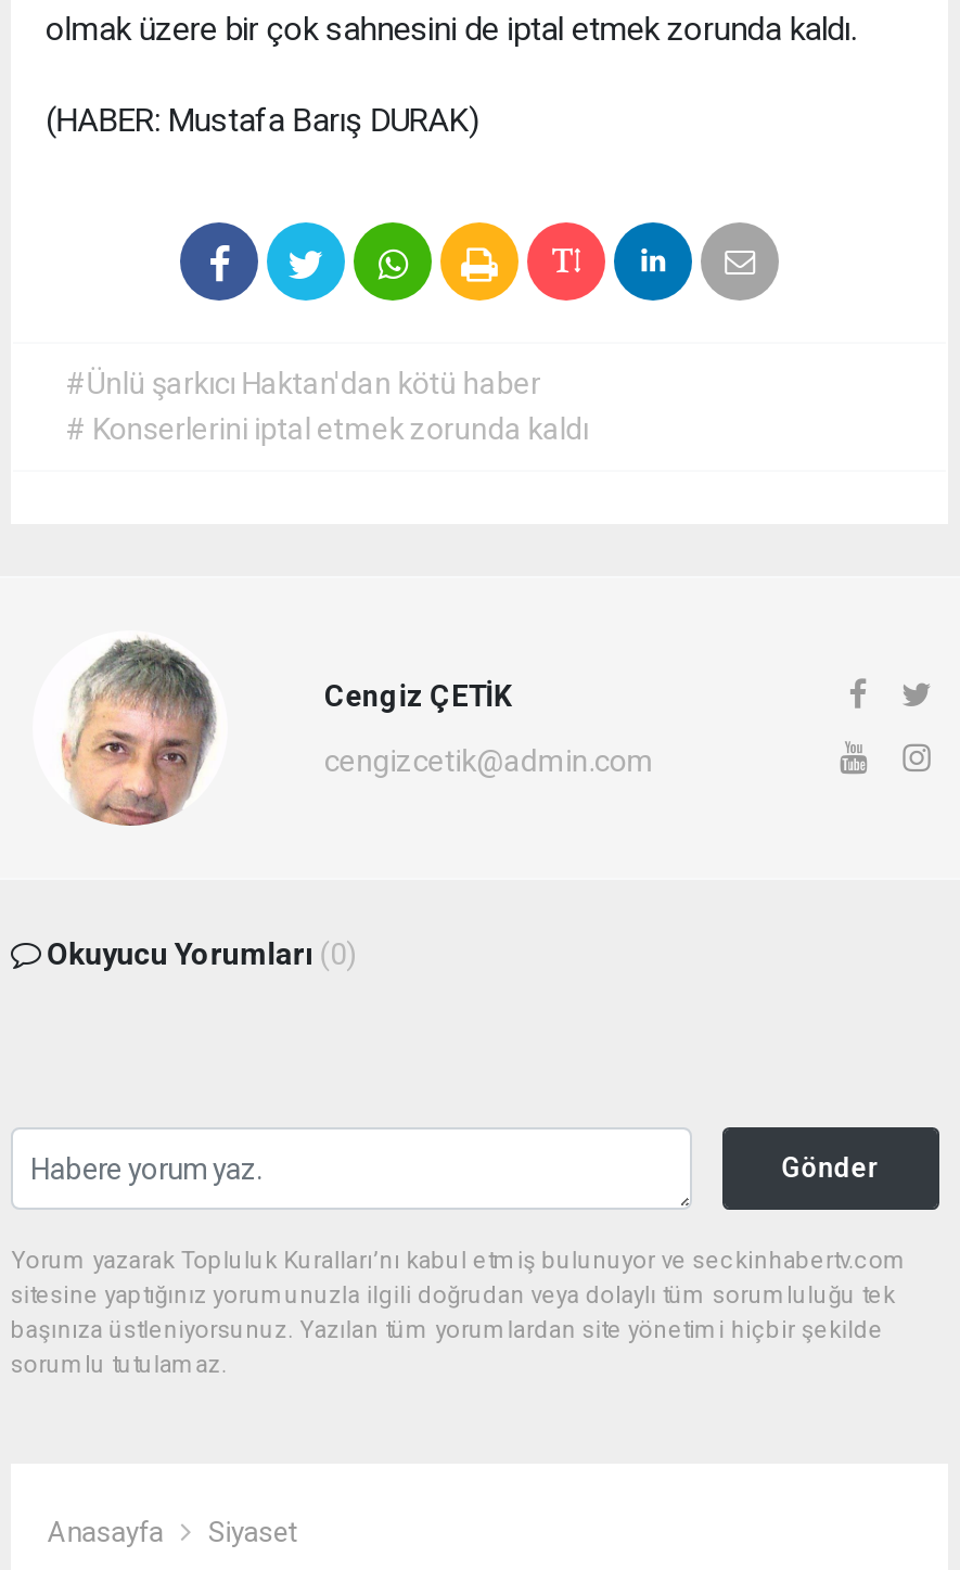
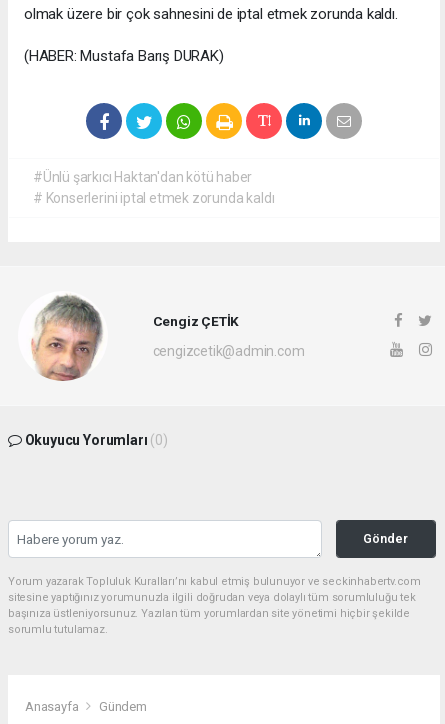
- Siyaset
+ Gündem
